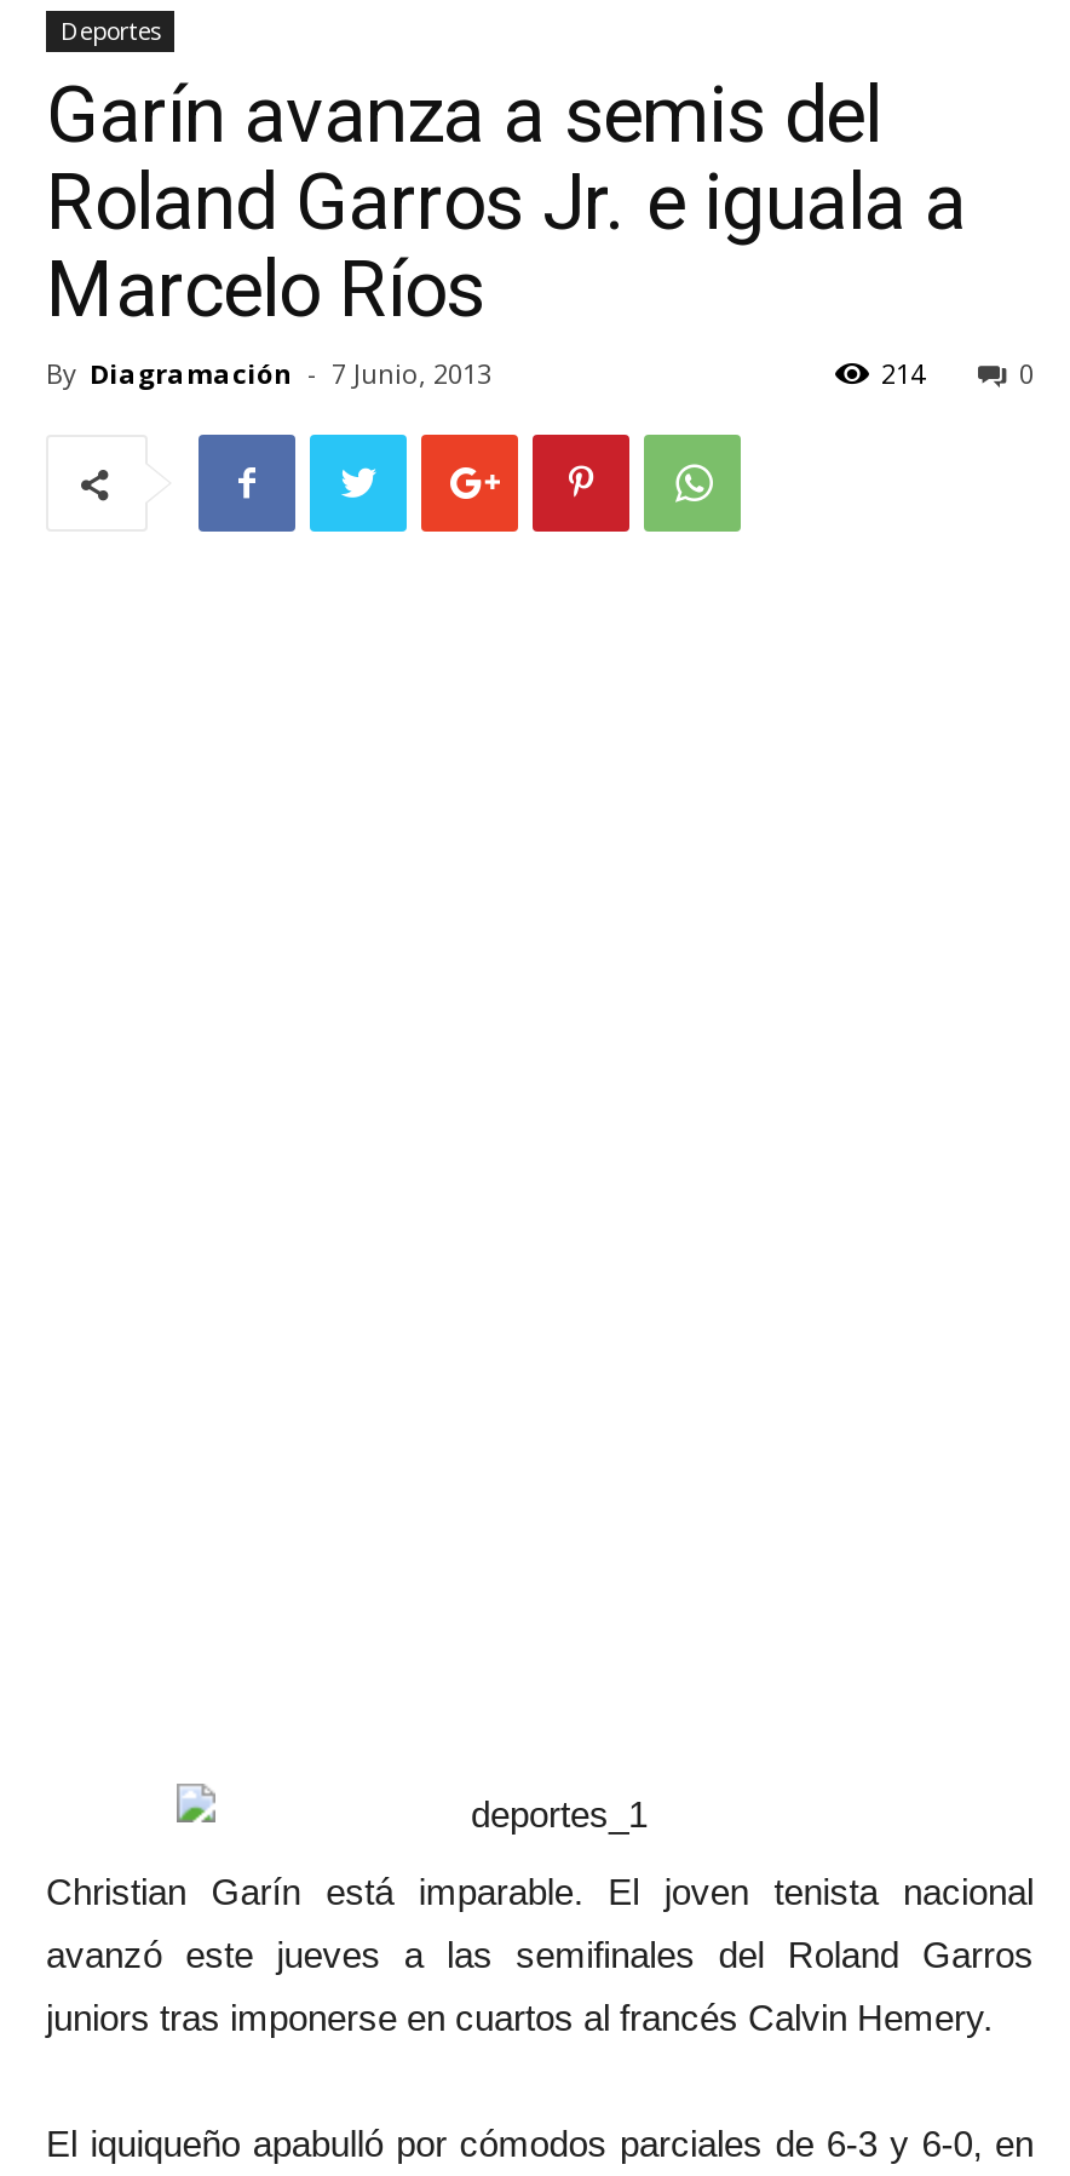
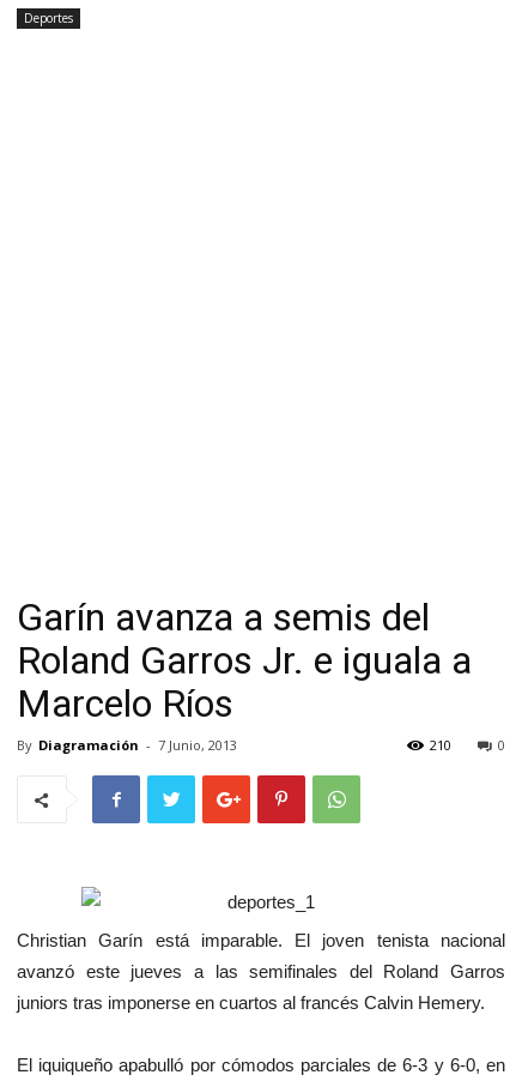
moved down: Garín avanza a semis del | Roland Garros Jr. e iguala a | Marcelo Ríos | By Diagramación - 7 Junio, 2013 | 0

- 214
+ 210
